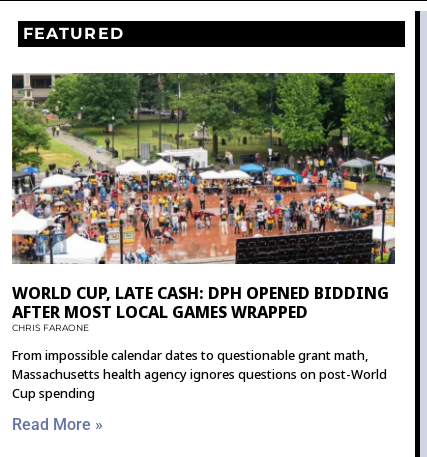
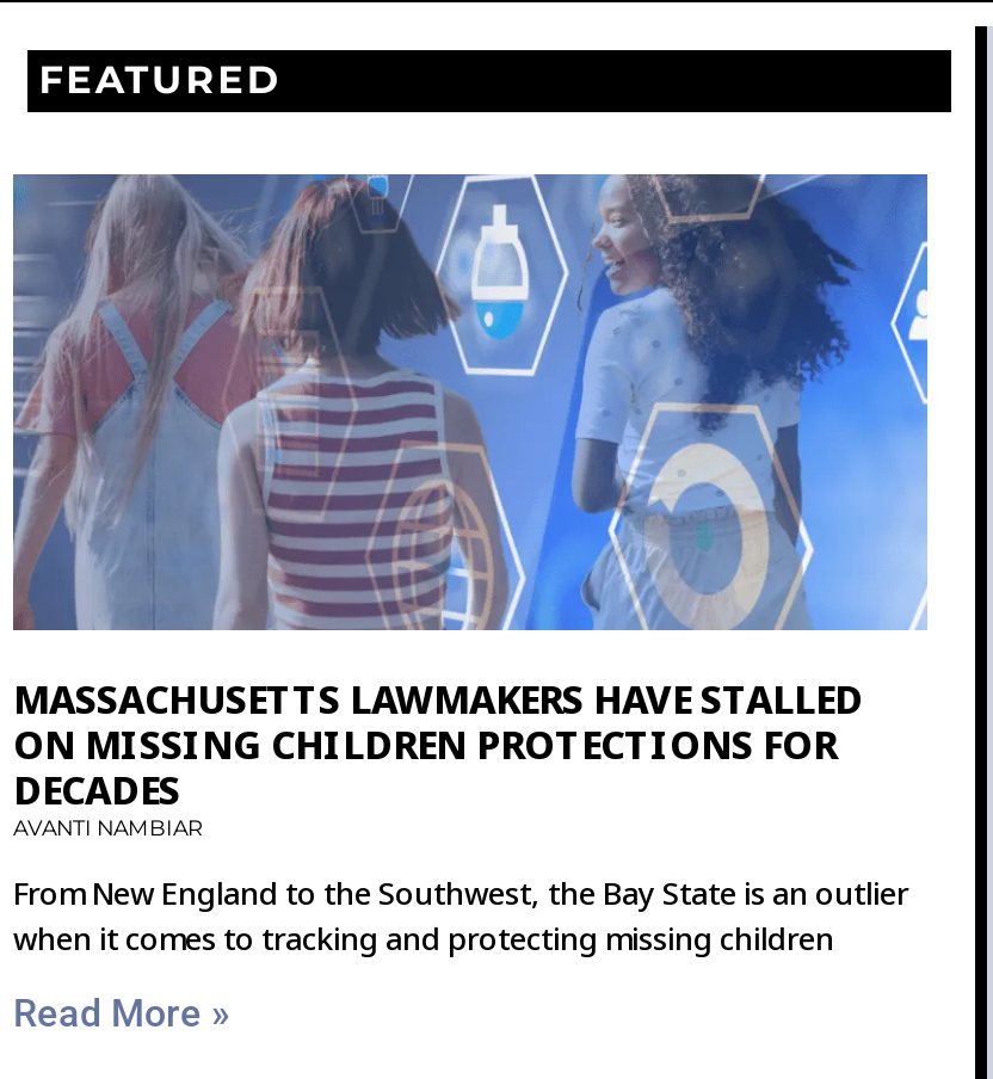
- [image]
- WORLD CUP, LATE CASH: DPH OPENED BIDDING
- AFTER MOST LOCAL GAMES WRAPPED
- CHRIS FARAONE
+ [image]
+ MASSACHUSETTS LAWMAKERS HAVE STALLED
+ ON MISSING CHILDREN PROTECTIONS FOR
+ DECADES
+ AVANTI NAMBIAR

- From impossible calendar dates to questionable grant math,
- Massachusetts health agency ignores questions on post-World
- Cup spending
+ From New England to the Southwest, the Bay State is an outlier
+ when it comes to tracking and protecting missing children
